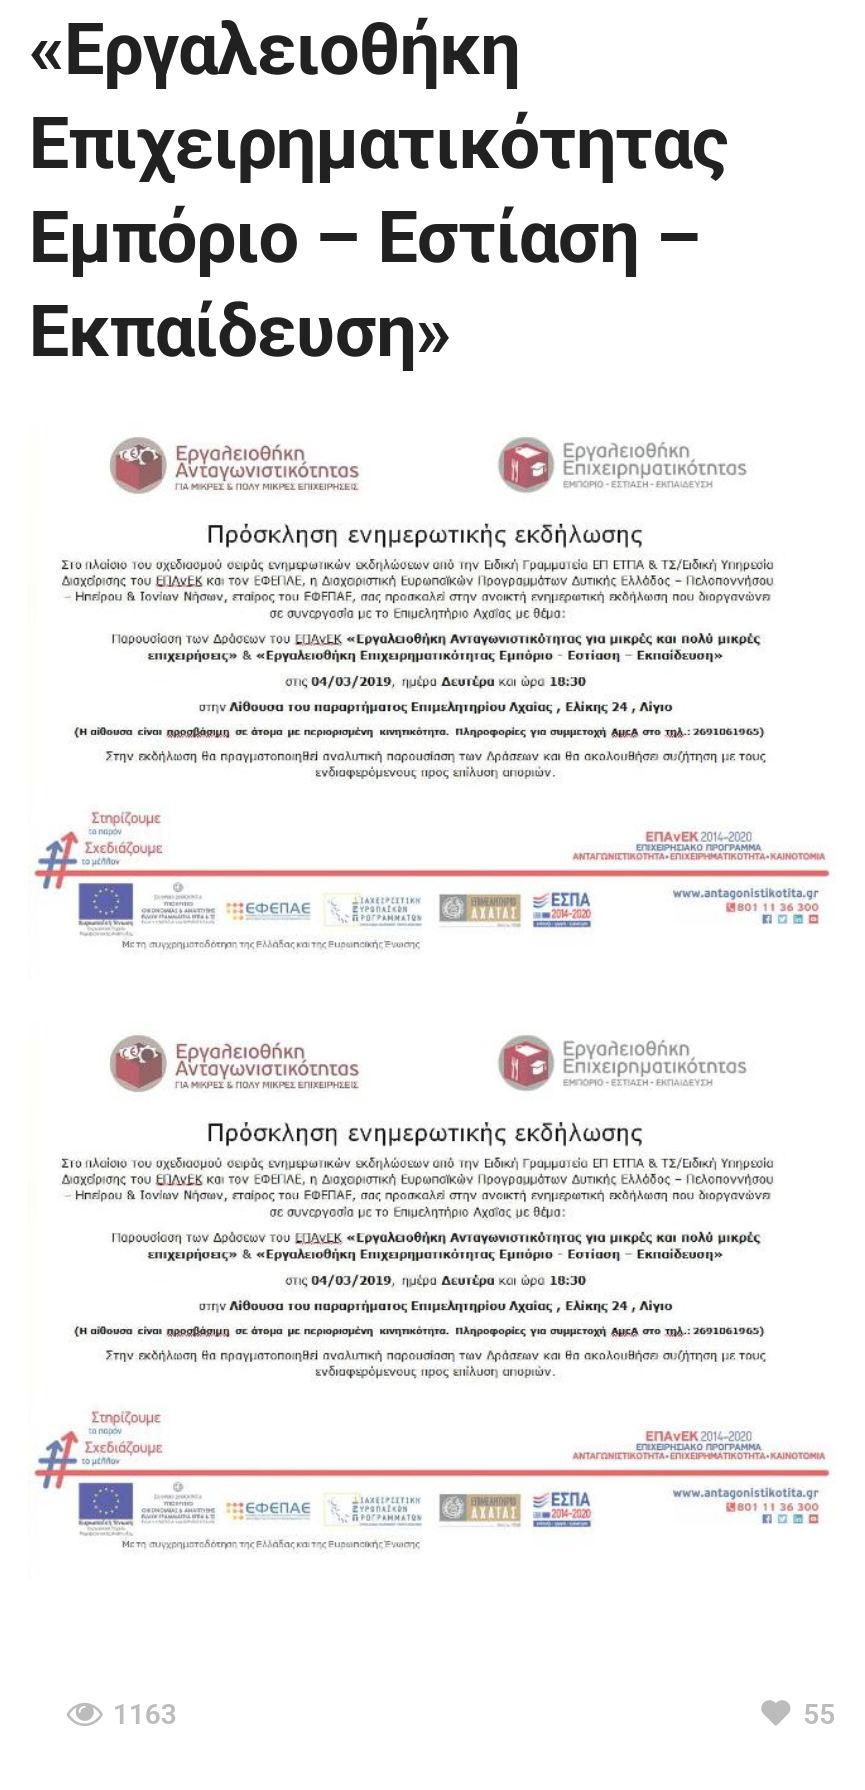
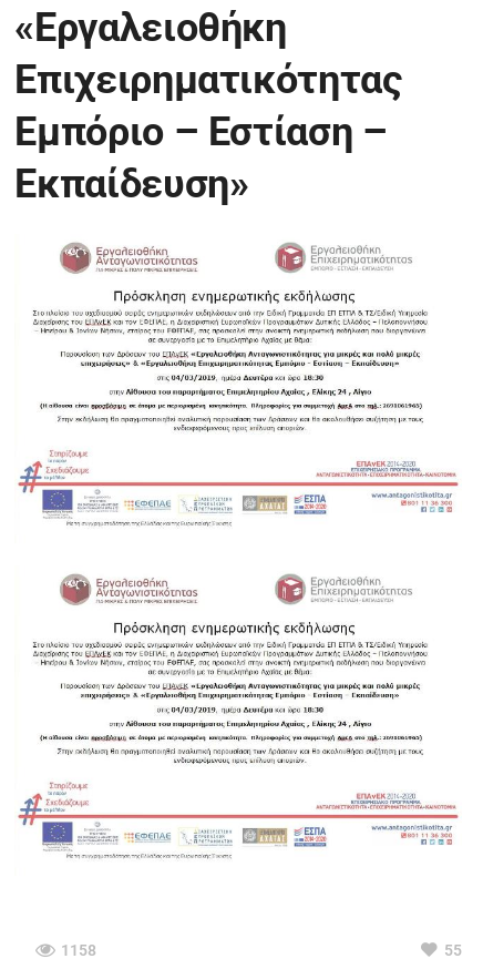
- 1163
+ 1158
